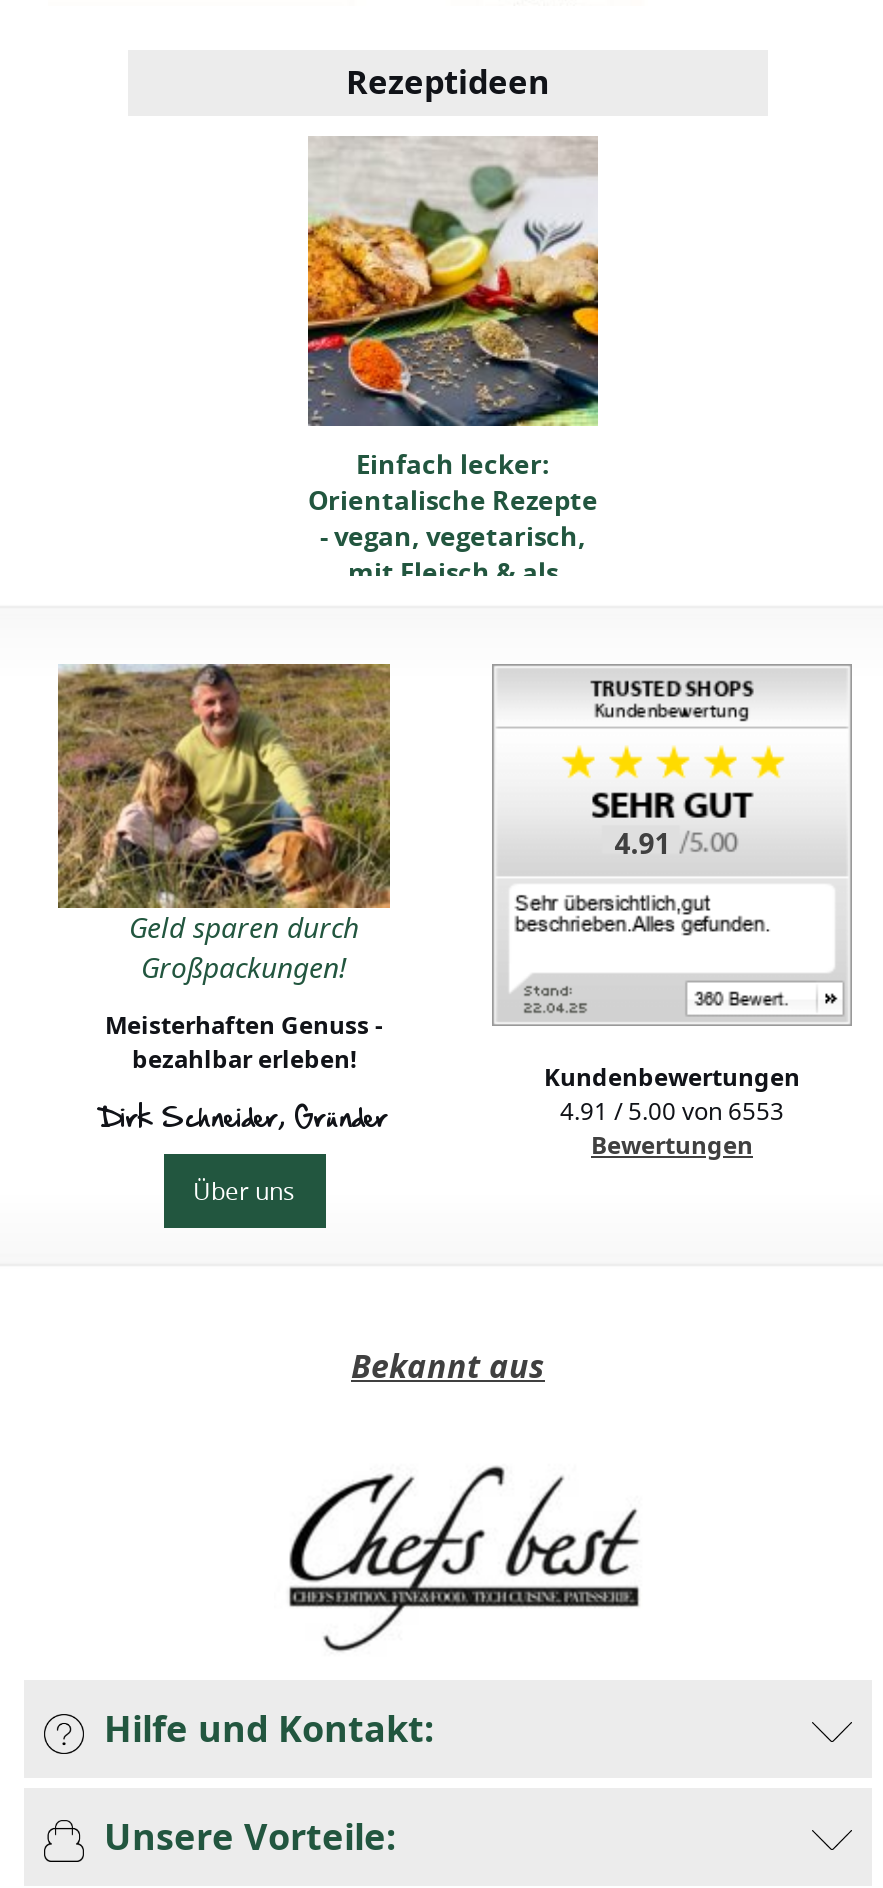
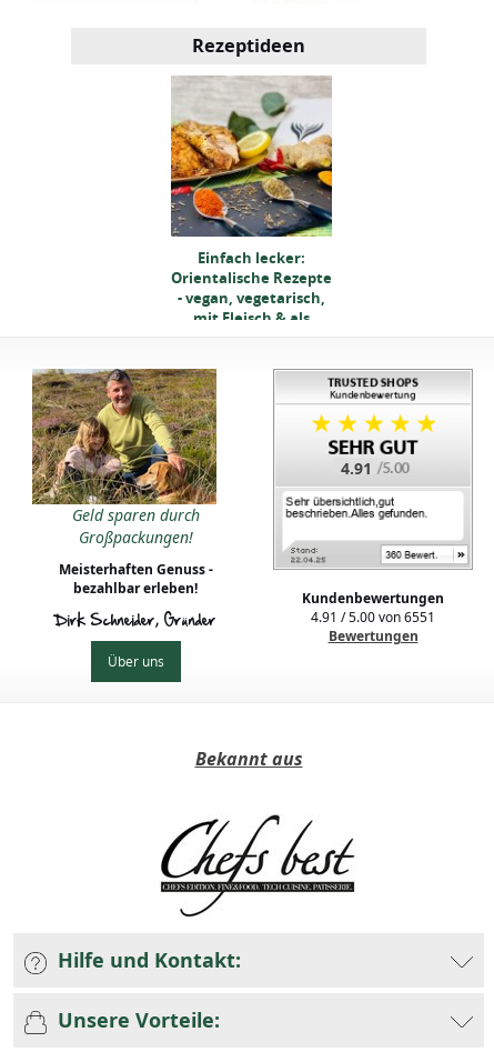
- 4.91 / 5.00 von 6553
+ 4.91 / 5.00 von 6551
